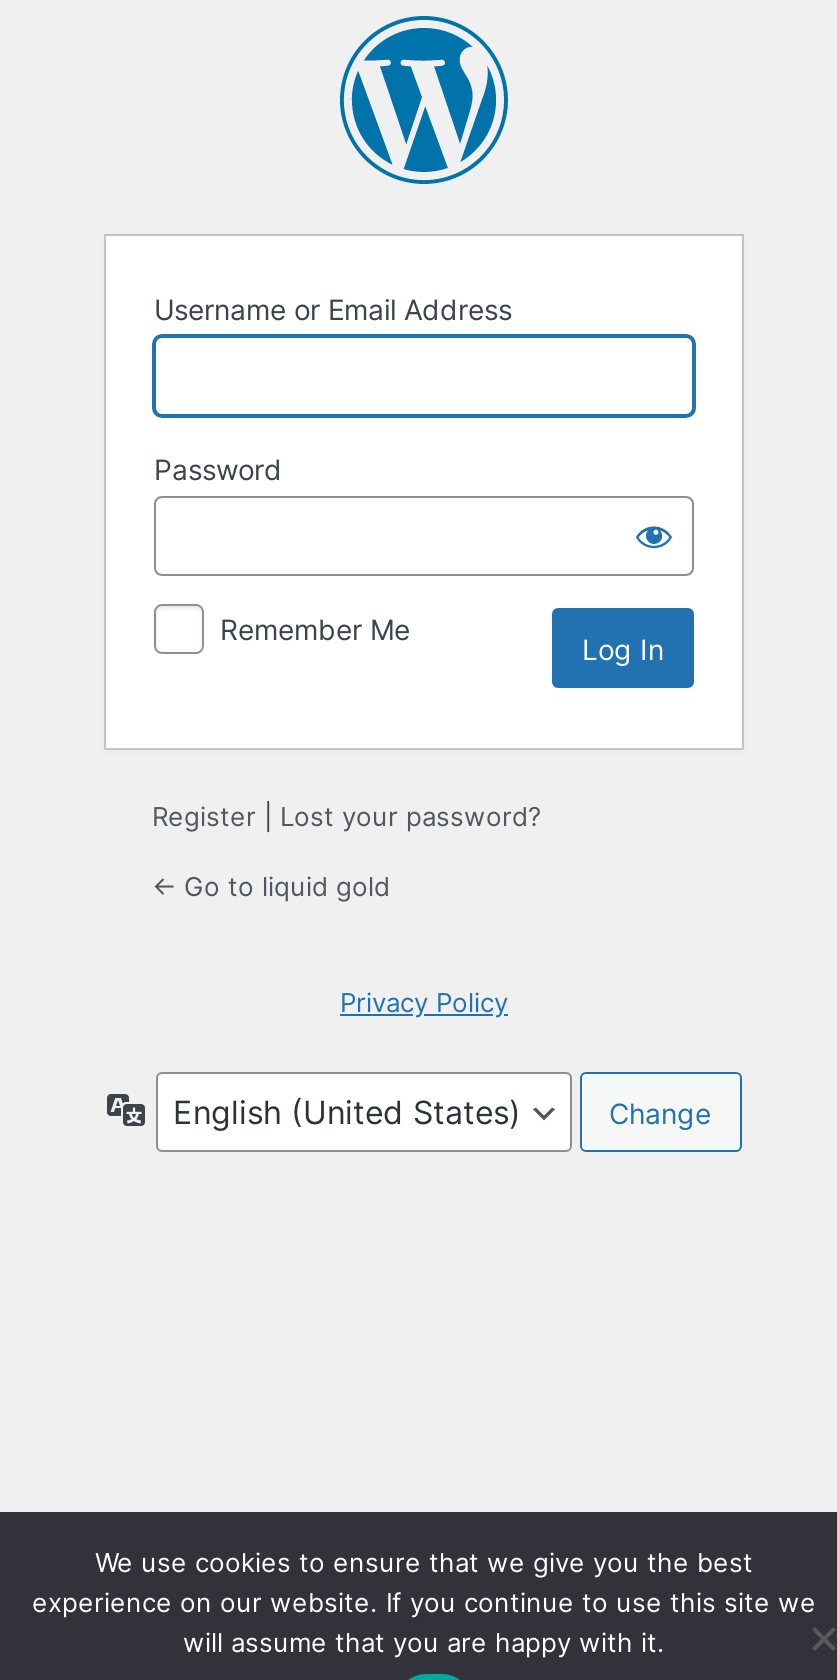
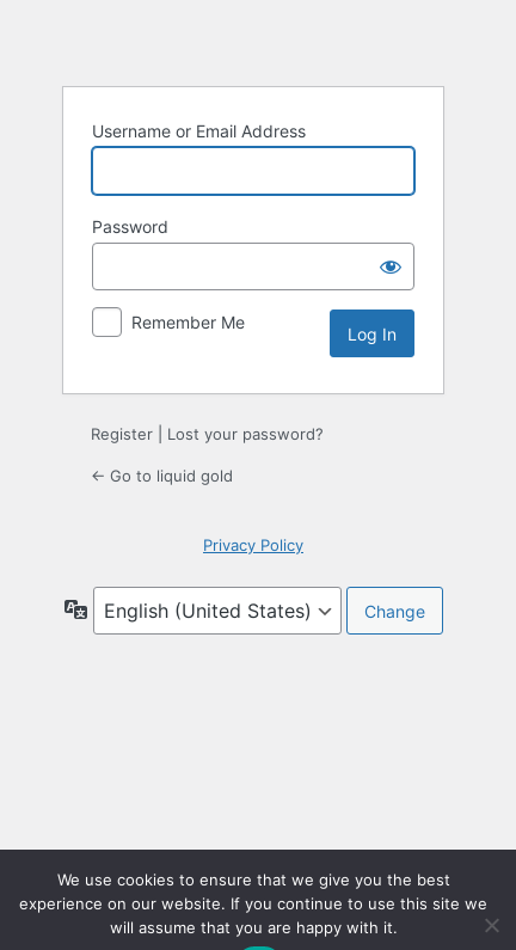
- [image]
